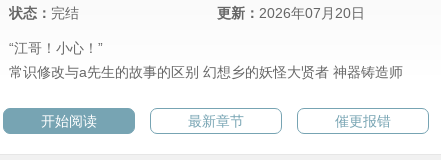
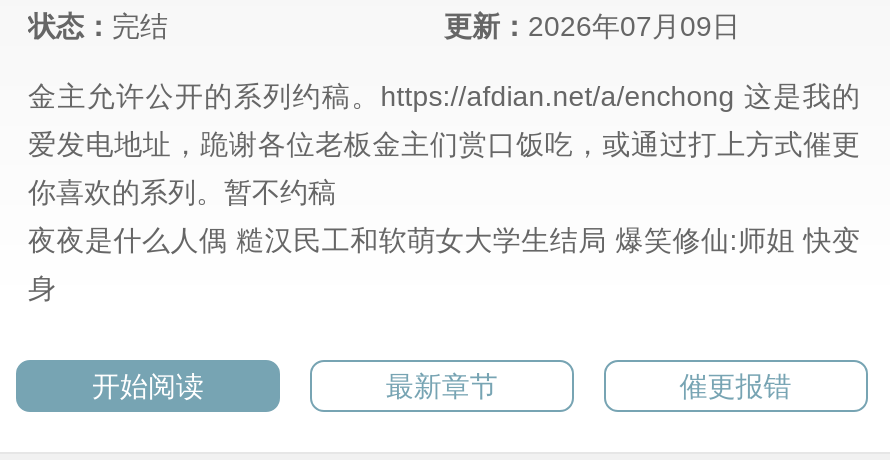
- 更新：2026年07月20日
- “江哥！小心！”
- 常识修改与a先生的故事的区别 幻想乡的妖怪大贤者 神器铸造师
+ 更新：2026年07月09日
+ 金主允许公开的系列约稿。https://afdian.net/a/enchong 这是我的
+ 爱发电地址，跪谢各位老板金主们赏口饭吃，或通过打上方式催更
+ 你喜欢的系列。暂不约稿
+ 夜夜是什么人偶 糙汉民工和软萌女大学生结局 爆笑修仙:师姐 快变
+ 身
